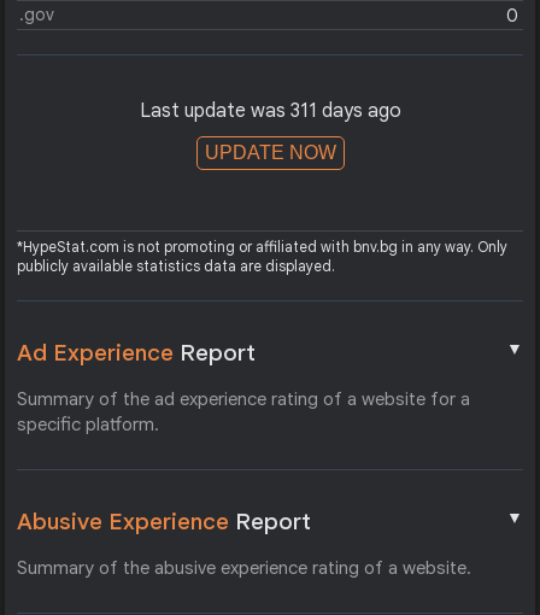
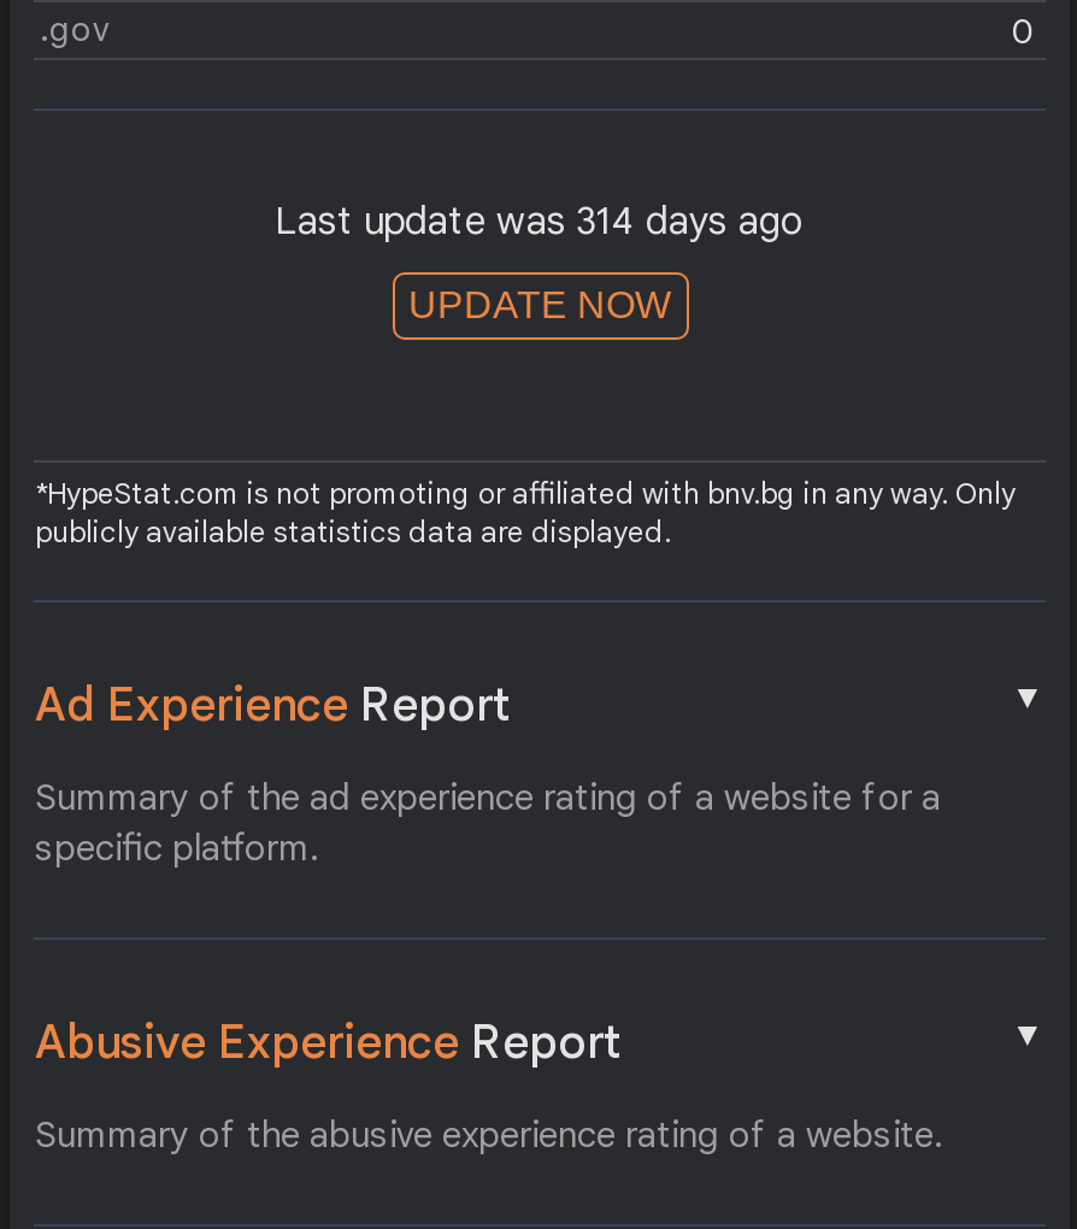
- Last update was 311 days ago
+ Last update was 314 days ago
